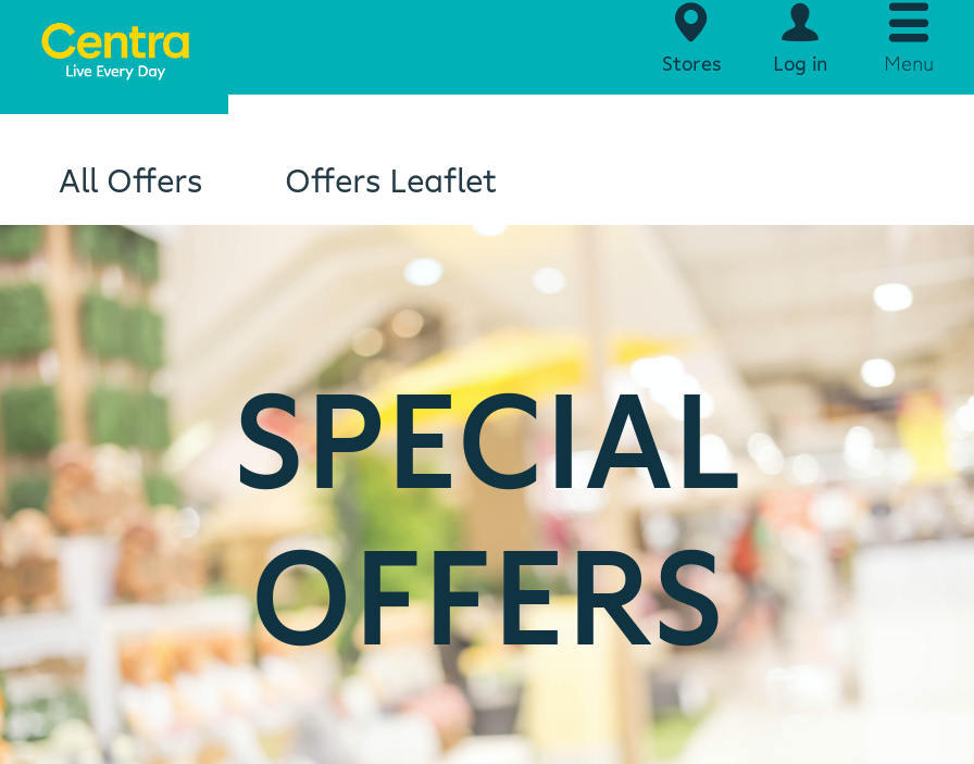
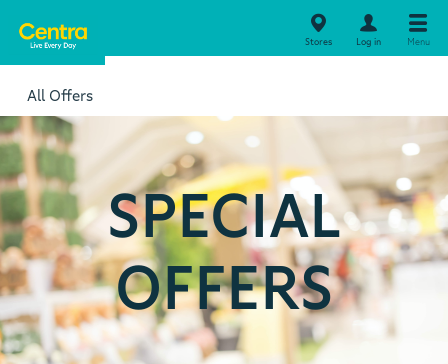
- Offers Leaflet
